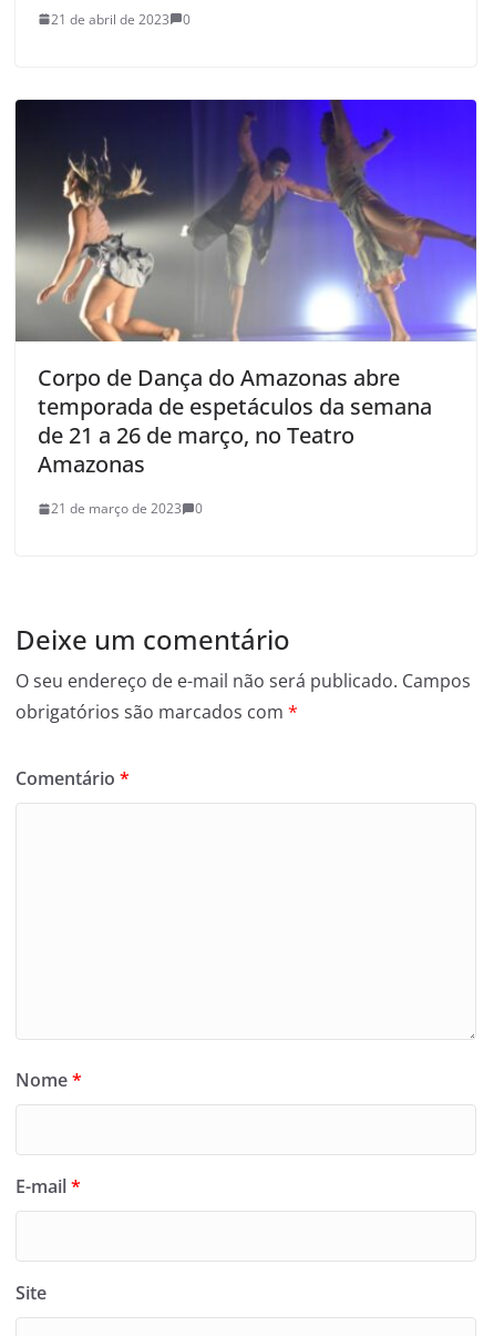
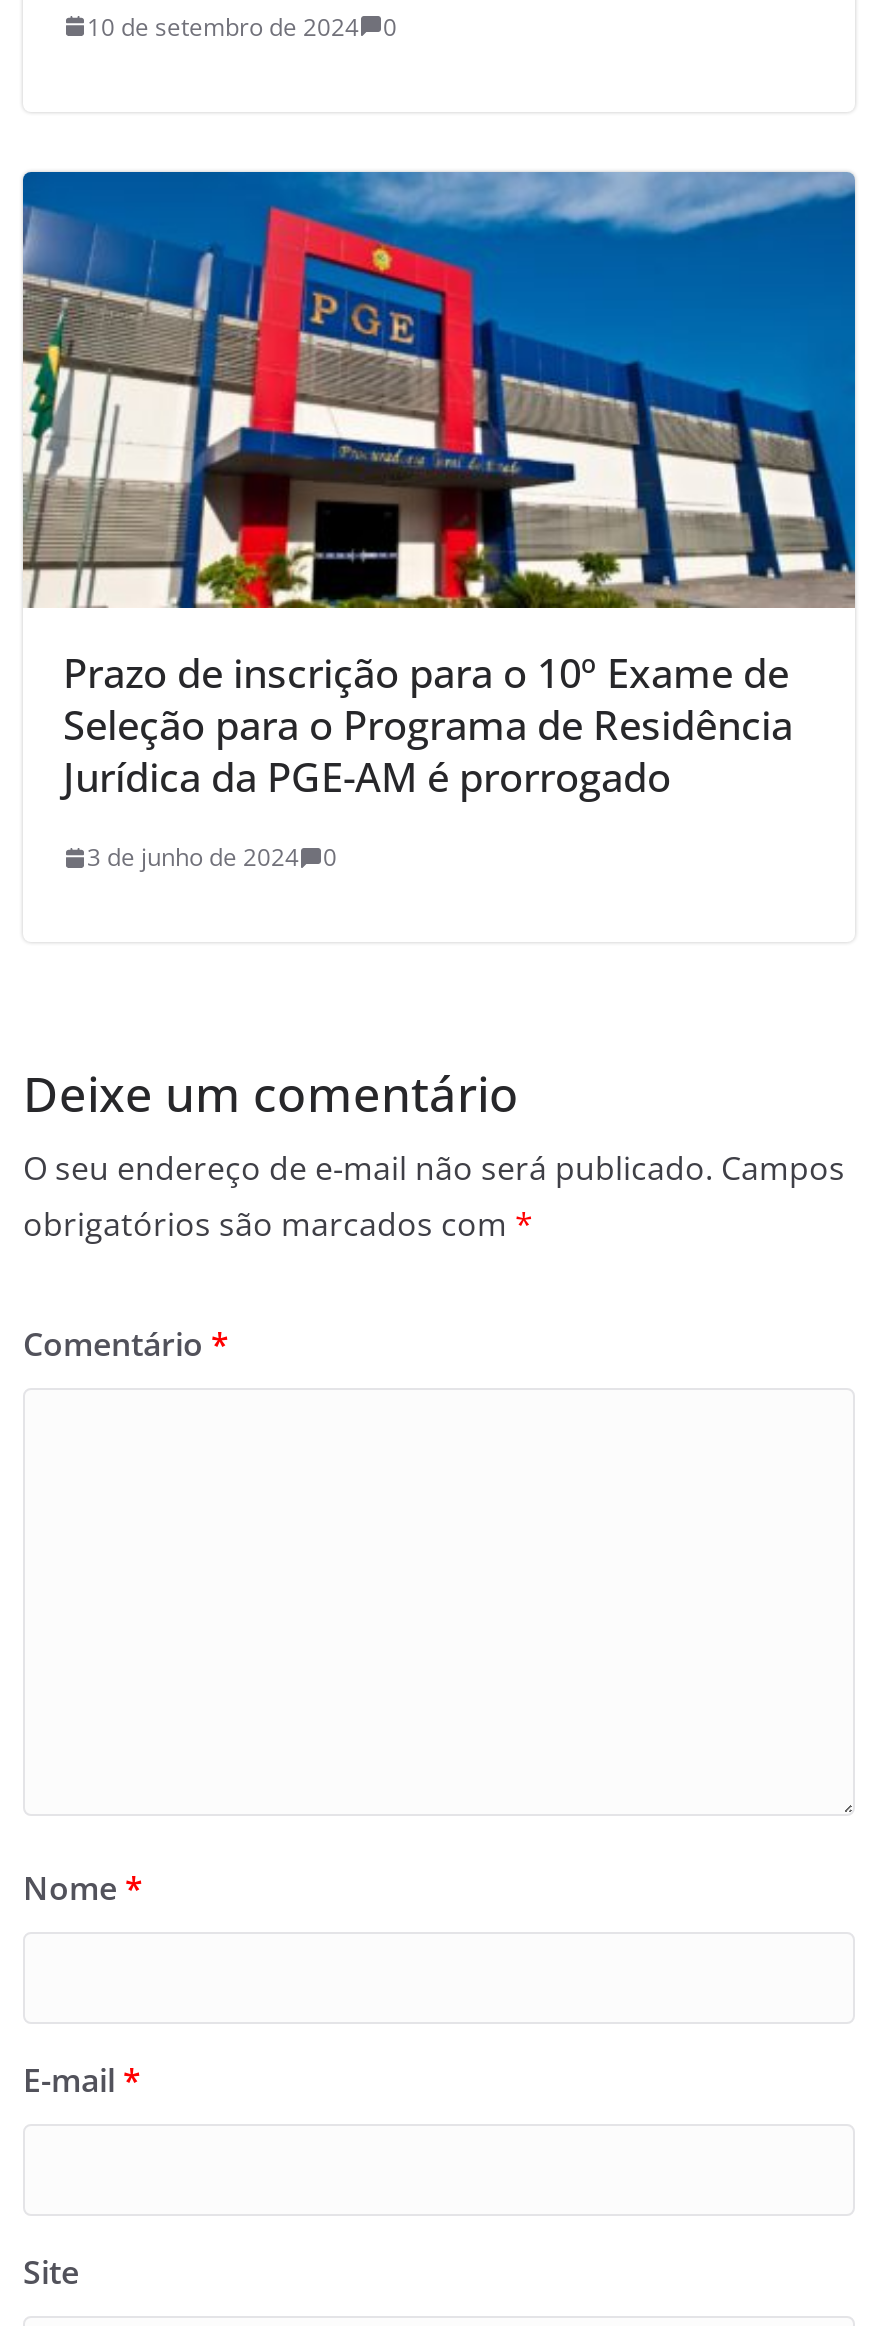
- 21 de abril de 2023
+ 10 de setembro de 2024

- [image]
- Corpo de Dança do Amazonas abre
- temporada de espetáculos da semana
- de 21 a 26 de março, no Teatro
- Amazonas
+ [image]
+ Prazo de inscrição para o 10º Exame de
+ Seleção para o Programa de Residência
+ Jurídica da PGE-AM é prorrogado

- 21 de março de 2023 0
+ 3 de junho de 2024 0
